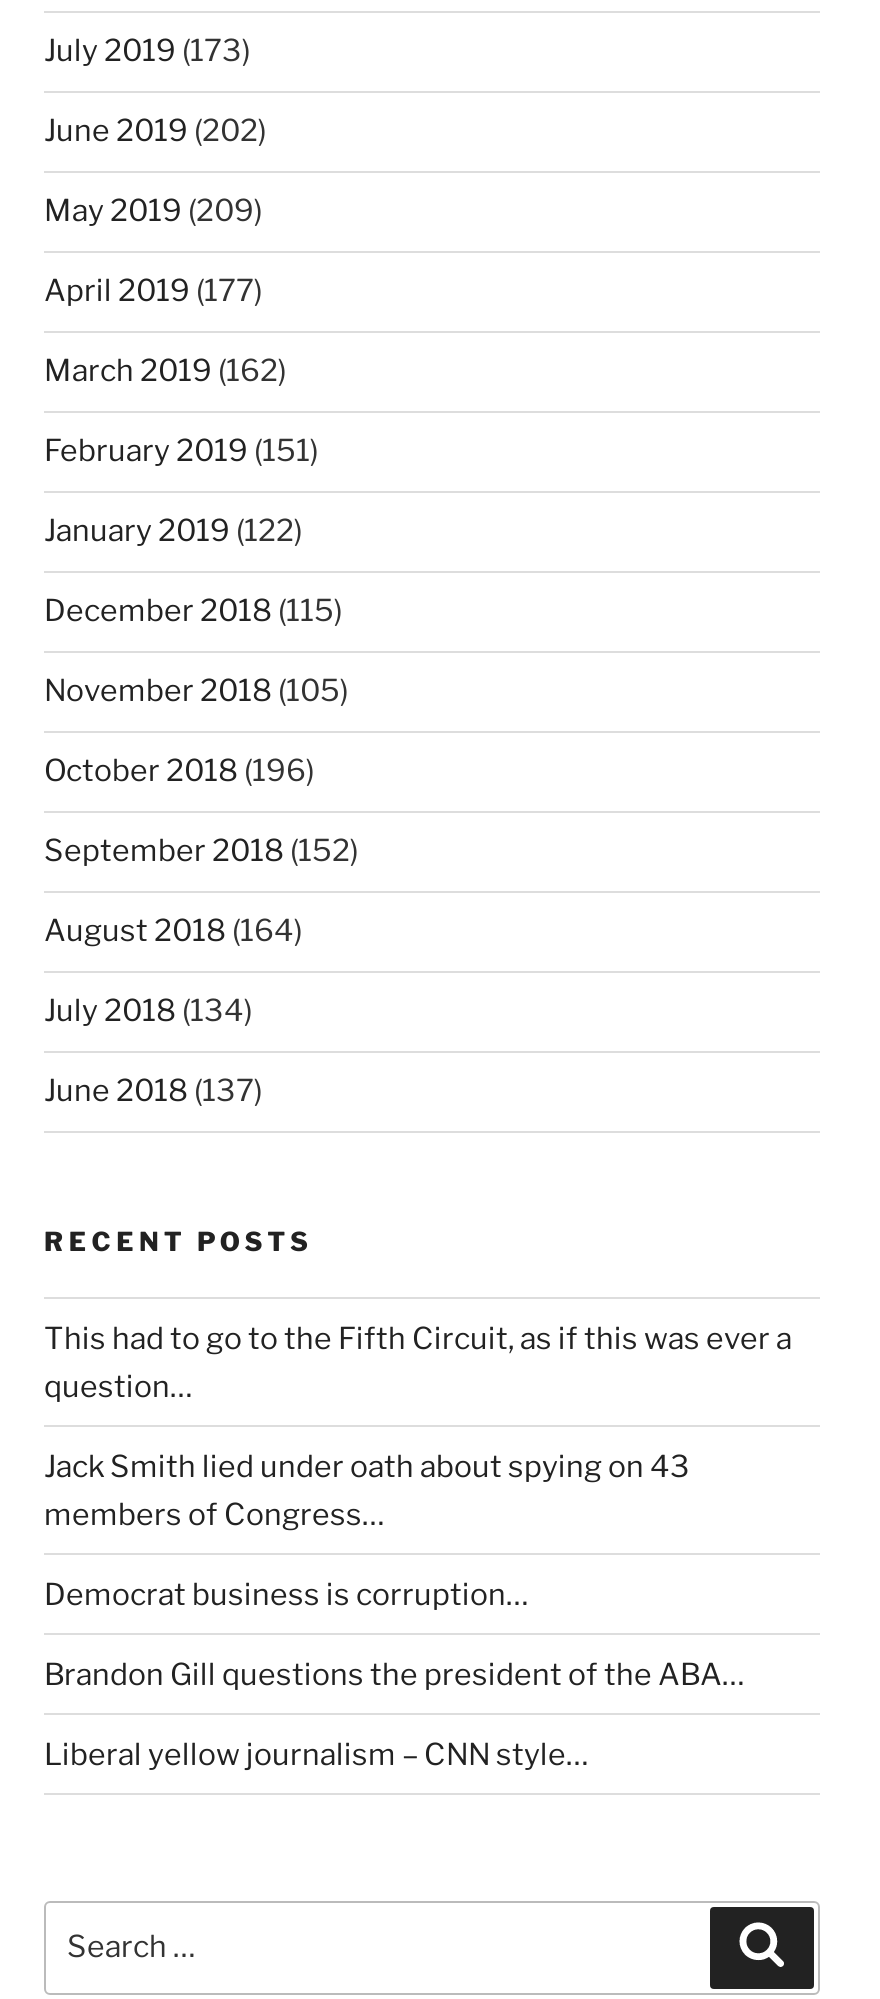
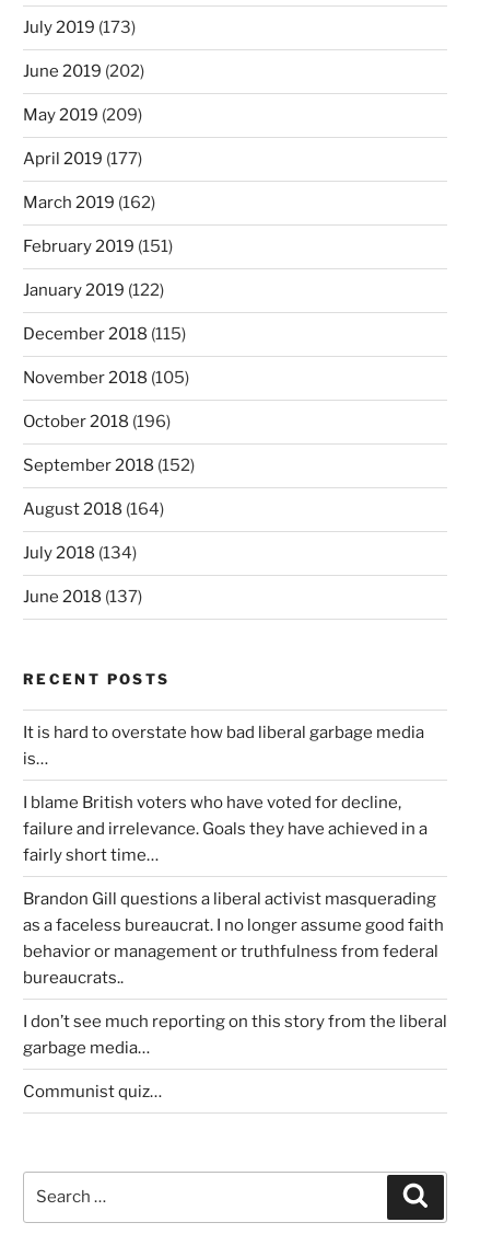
- This had to go to the Fifth Circuit, as if this was ever a
- question…
+ It is hard to overstate how bad liberal garbage media
+ is…

- Jack Smith lied under oath about spying on 43
- members of Congress…
+ I blame British voters who have voted for decline,
+ failure and irrelevance. Goals they have achieved in a
+ fairly short time…

- Democrat business is corruption…
+ Brandon Gill questions a liberal activist masquerading
+ as a faceless bureaucrat. I no longer assume good faith
+ behavior or management or truthfulness from federal
+ bureaucrats..

- Brandon Gill questions the president of the ABA…
+ I don’t see much reporting on this story from the liberal
+ garbage media…

- Liberal yellow journalism – CNN style…
+ Communist quiz…
